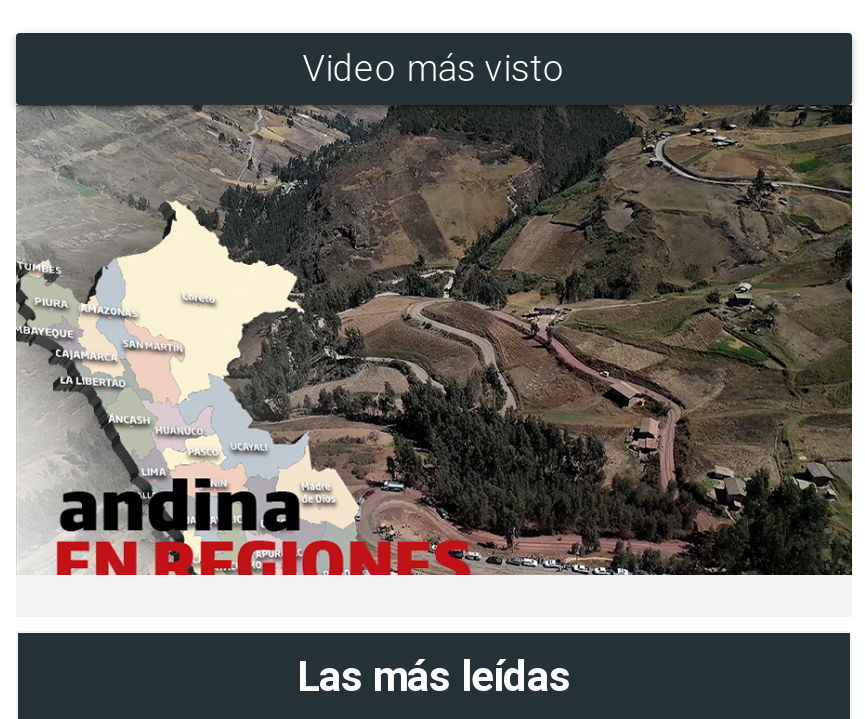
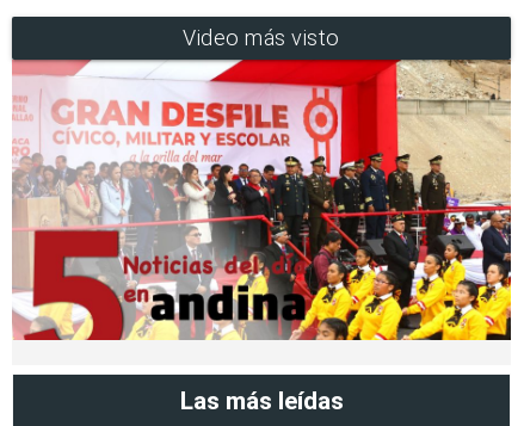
- [image]
+ [image]
